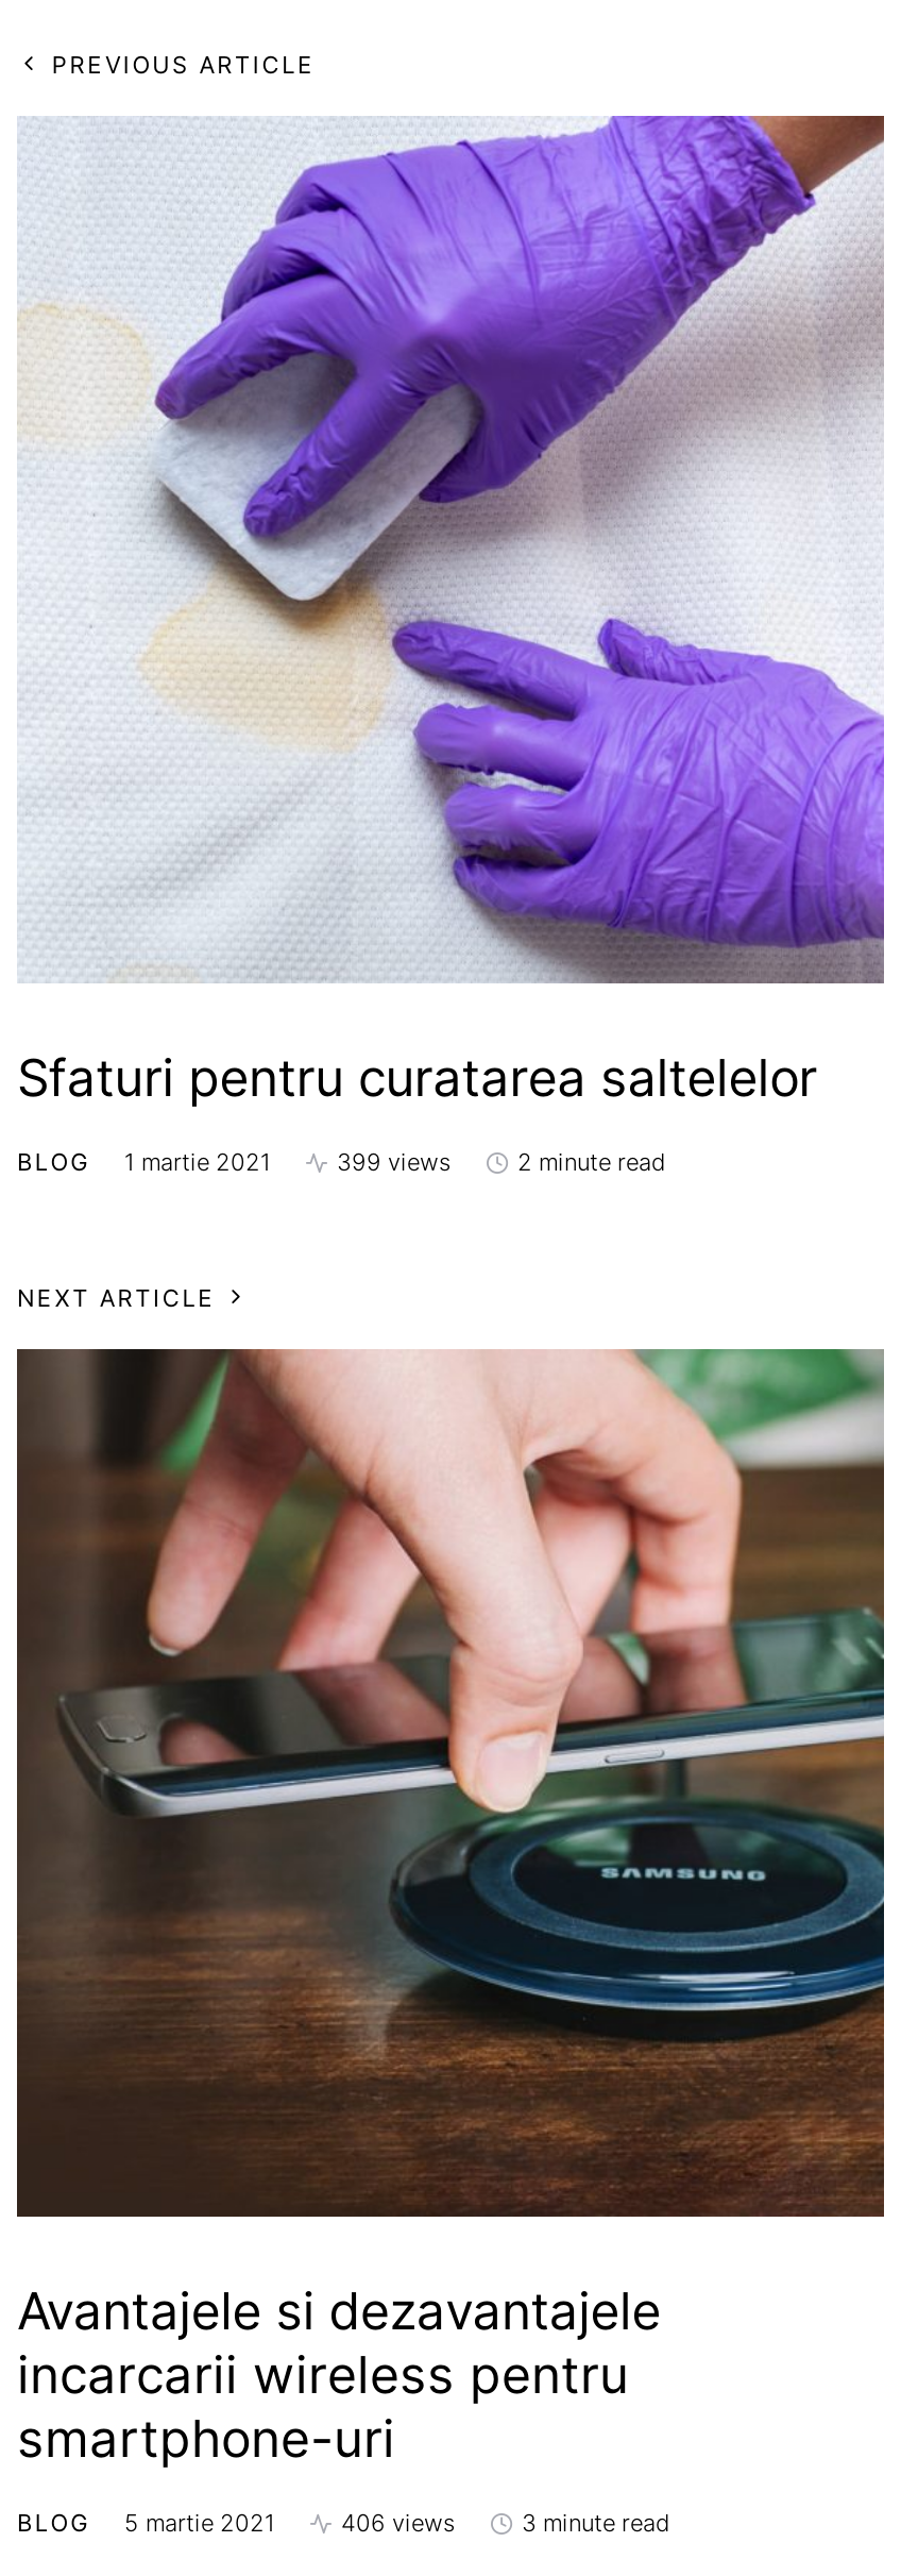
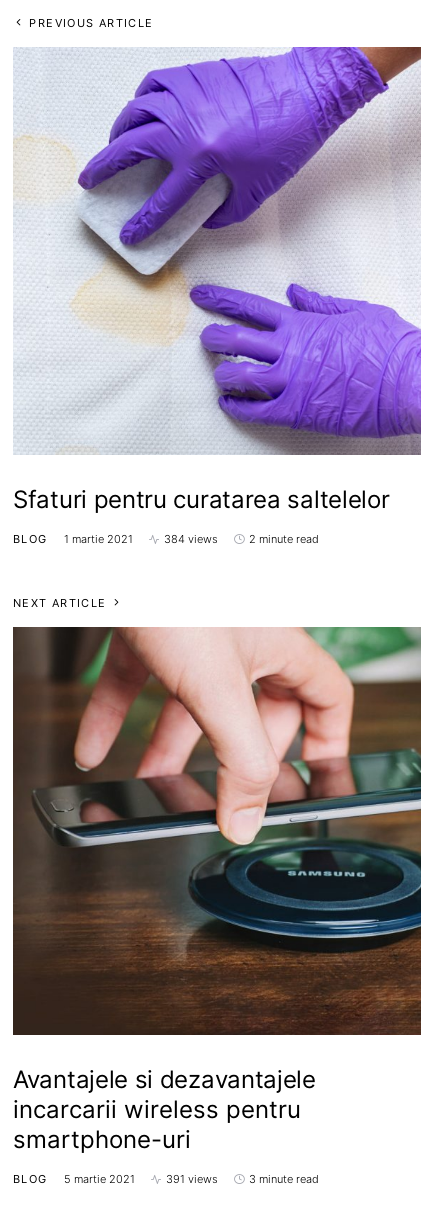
- 399 views
+ 384 views

- 406 views
+ 391 views
